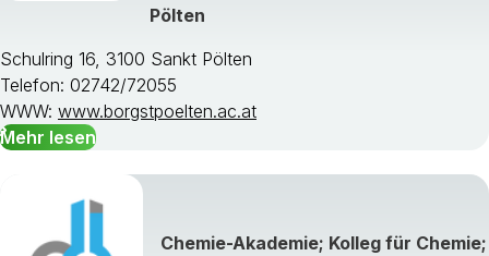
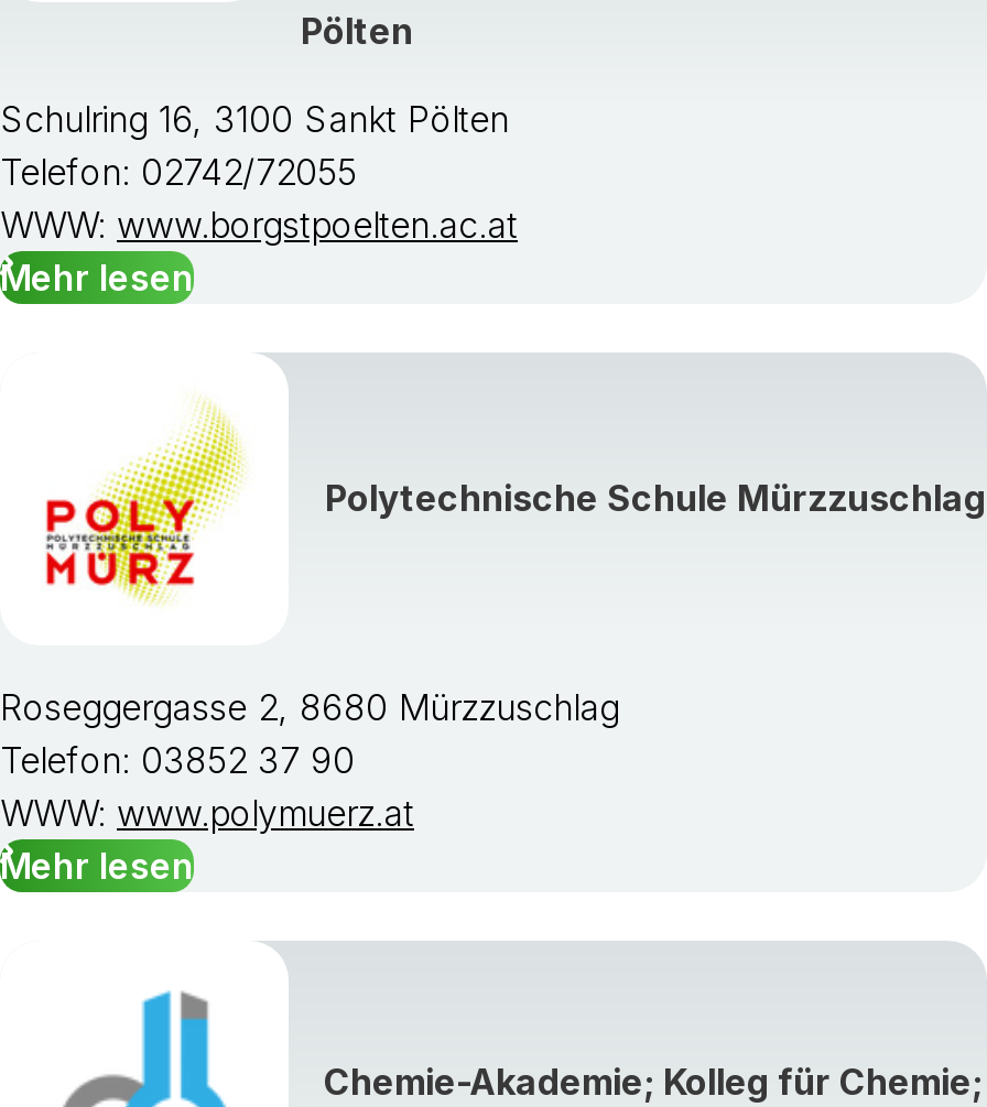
+ [image]
+ Roseggergasse 2, 8680 Mürzzuschlag
+ Telefon: 03852 37 90
+ WWW: www.polymuerz.at
+ Mehr lesen

+ Polytechnische Schule Mürzzuschlag
